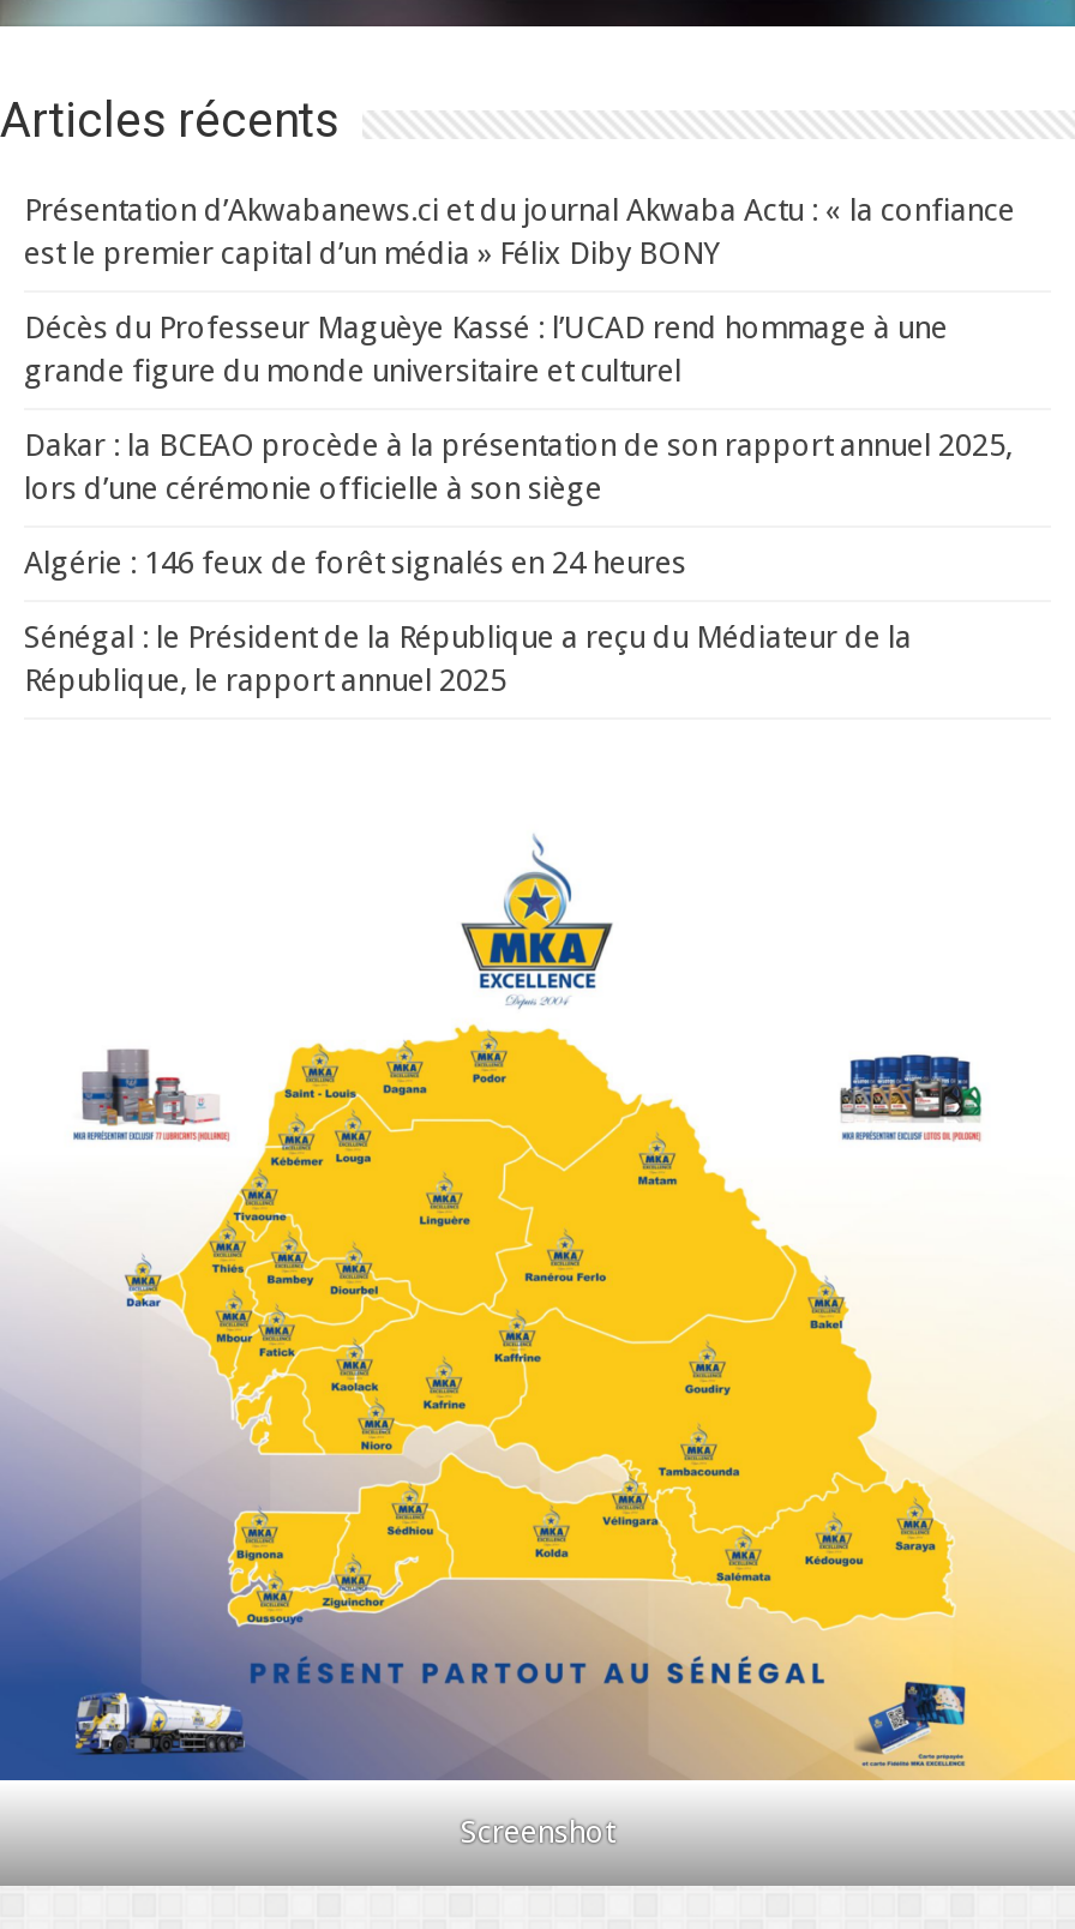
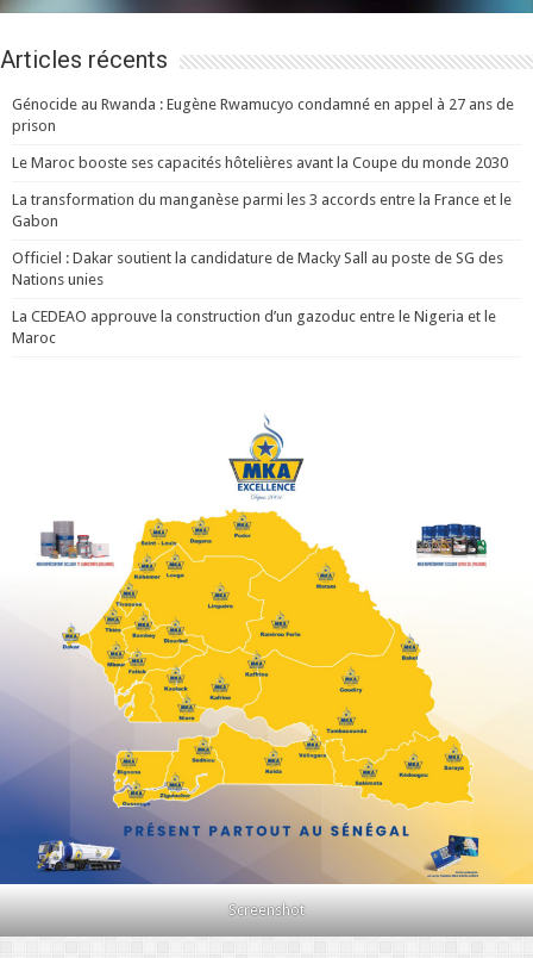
- Présentation d’Akwabanews.ci et du journal Akwaba Actu : « la confiance
- est le premier capital d’un média » Félix Diby BONY
+ Génocide au Rwanda : Eugène Rwamucyo condamné en appel à 27 ans de
+ prison

- Décès du Professeur Maguèye Kassé : l’UCAD rend hommage à une
- grande figure du monde universitaire et culturel
+ Le Maroc booste ses capacités hôtelières avant la Coupe du monde 2030

- Dakar : la BCEAO procède à la présentation de son rapport annuel 2025,
- lors d’une cérémonie officielle à son siège
+ La transformation du manganèse parmi les 3 accords entre la France et le
+ Gabon

- Algérie : 146 feux de forêt signalés en 24 heures
+ Officiel : Dakar soutient la candidature de Macky Sall au poste de SG des
+ Nations unies

- Sénégal : le Président de la République a reçu du Médiateur de la
- République, le rapport annuel 2025
+ La CEDEAO approuve la construction d’un gazoduc entre le Nigeria et le
+ Maroc
